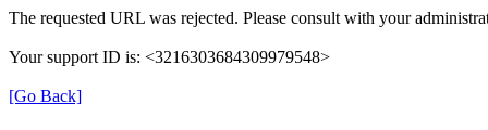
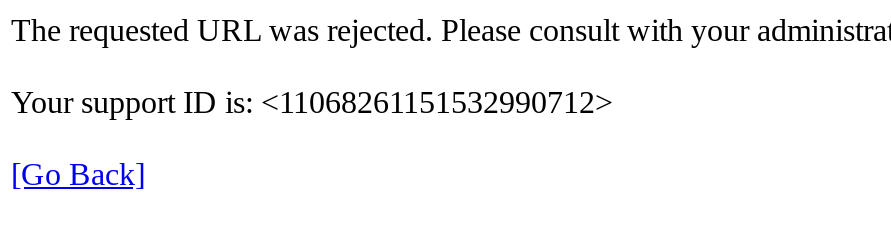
- Your support ID is: <3216303684309979548>
+ Your support ID is: <11068261151532990712>
